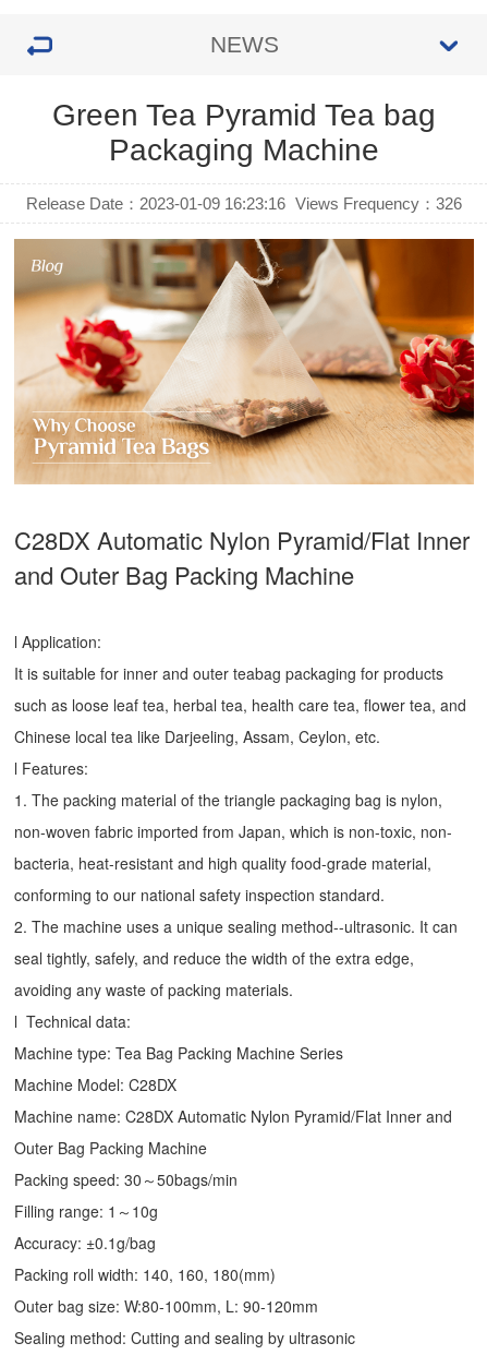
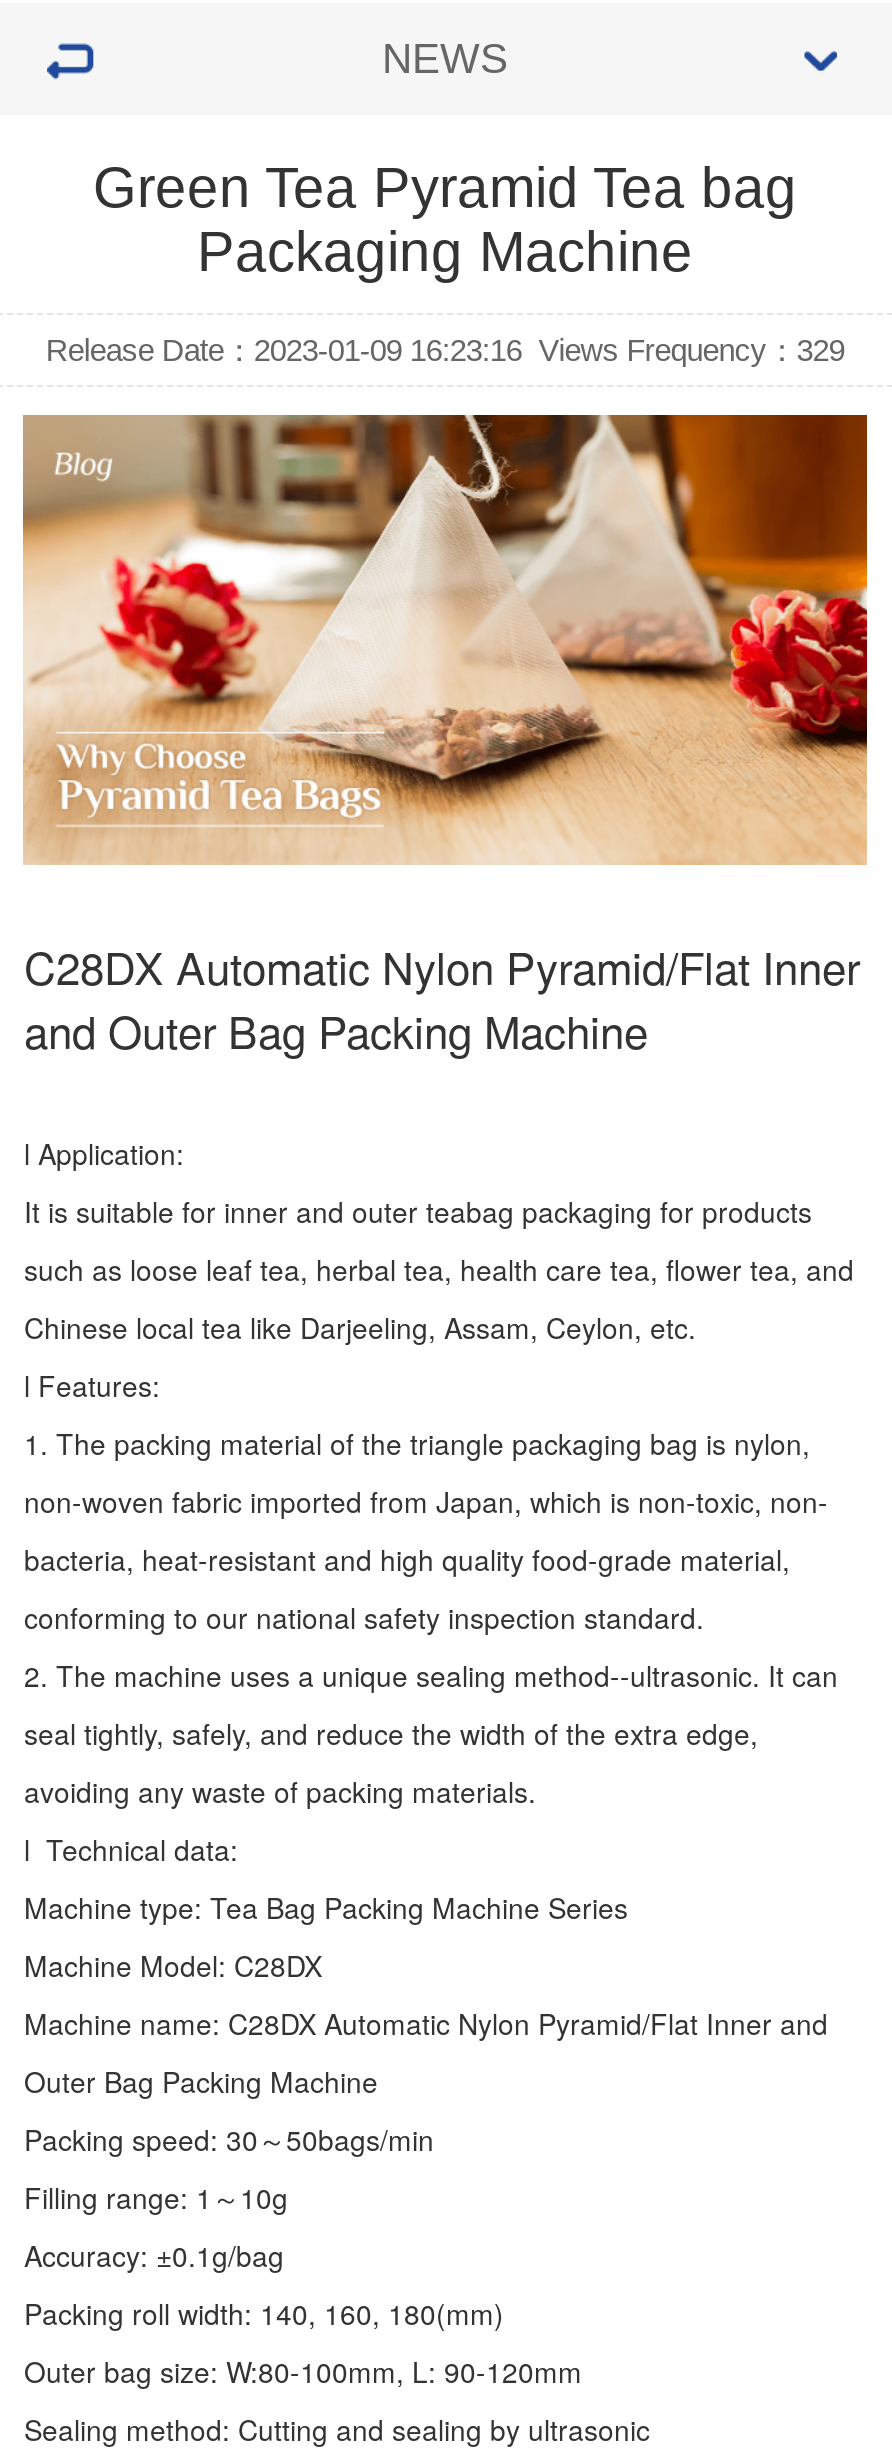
- Release Date：2023-01-09 16:23:16 Views Frequency：326
+ Release Date：2023-01-09 16:23:16 Views Frequency：329
